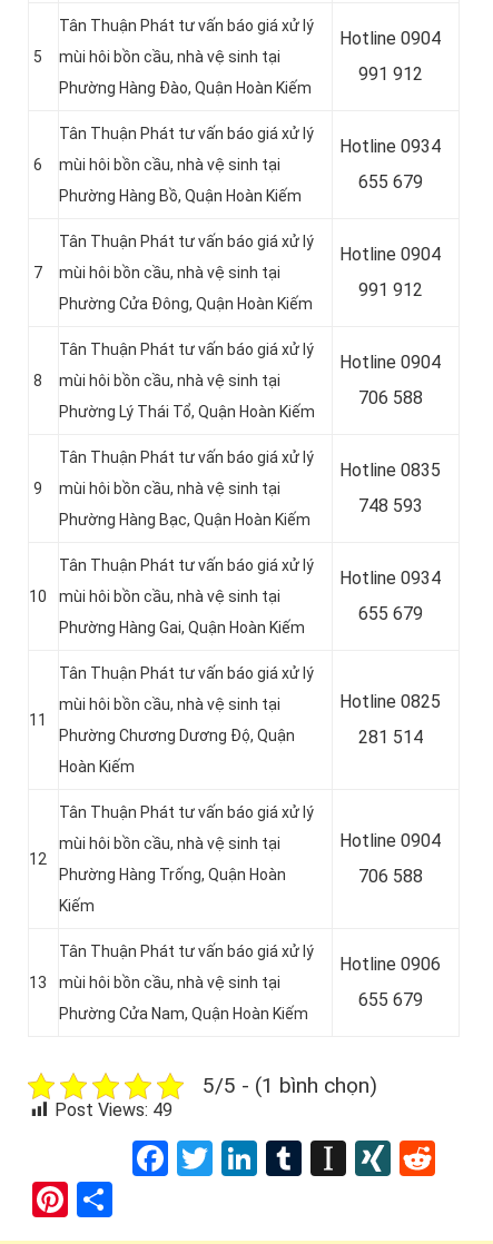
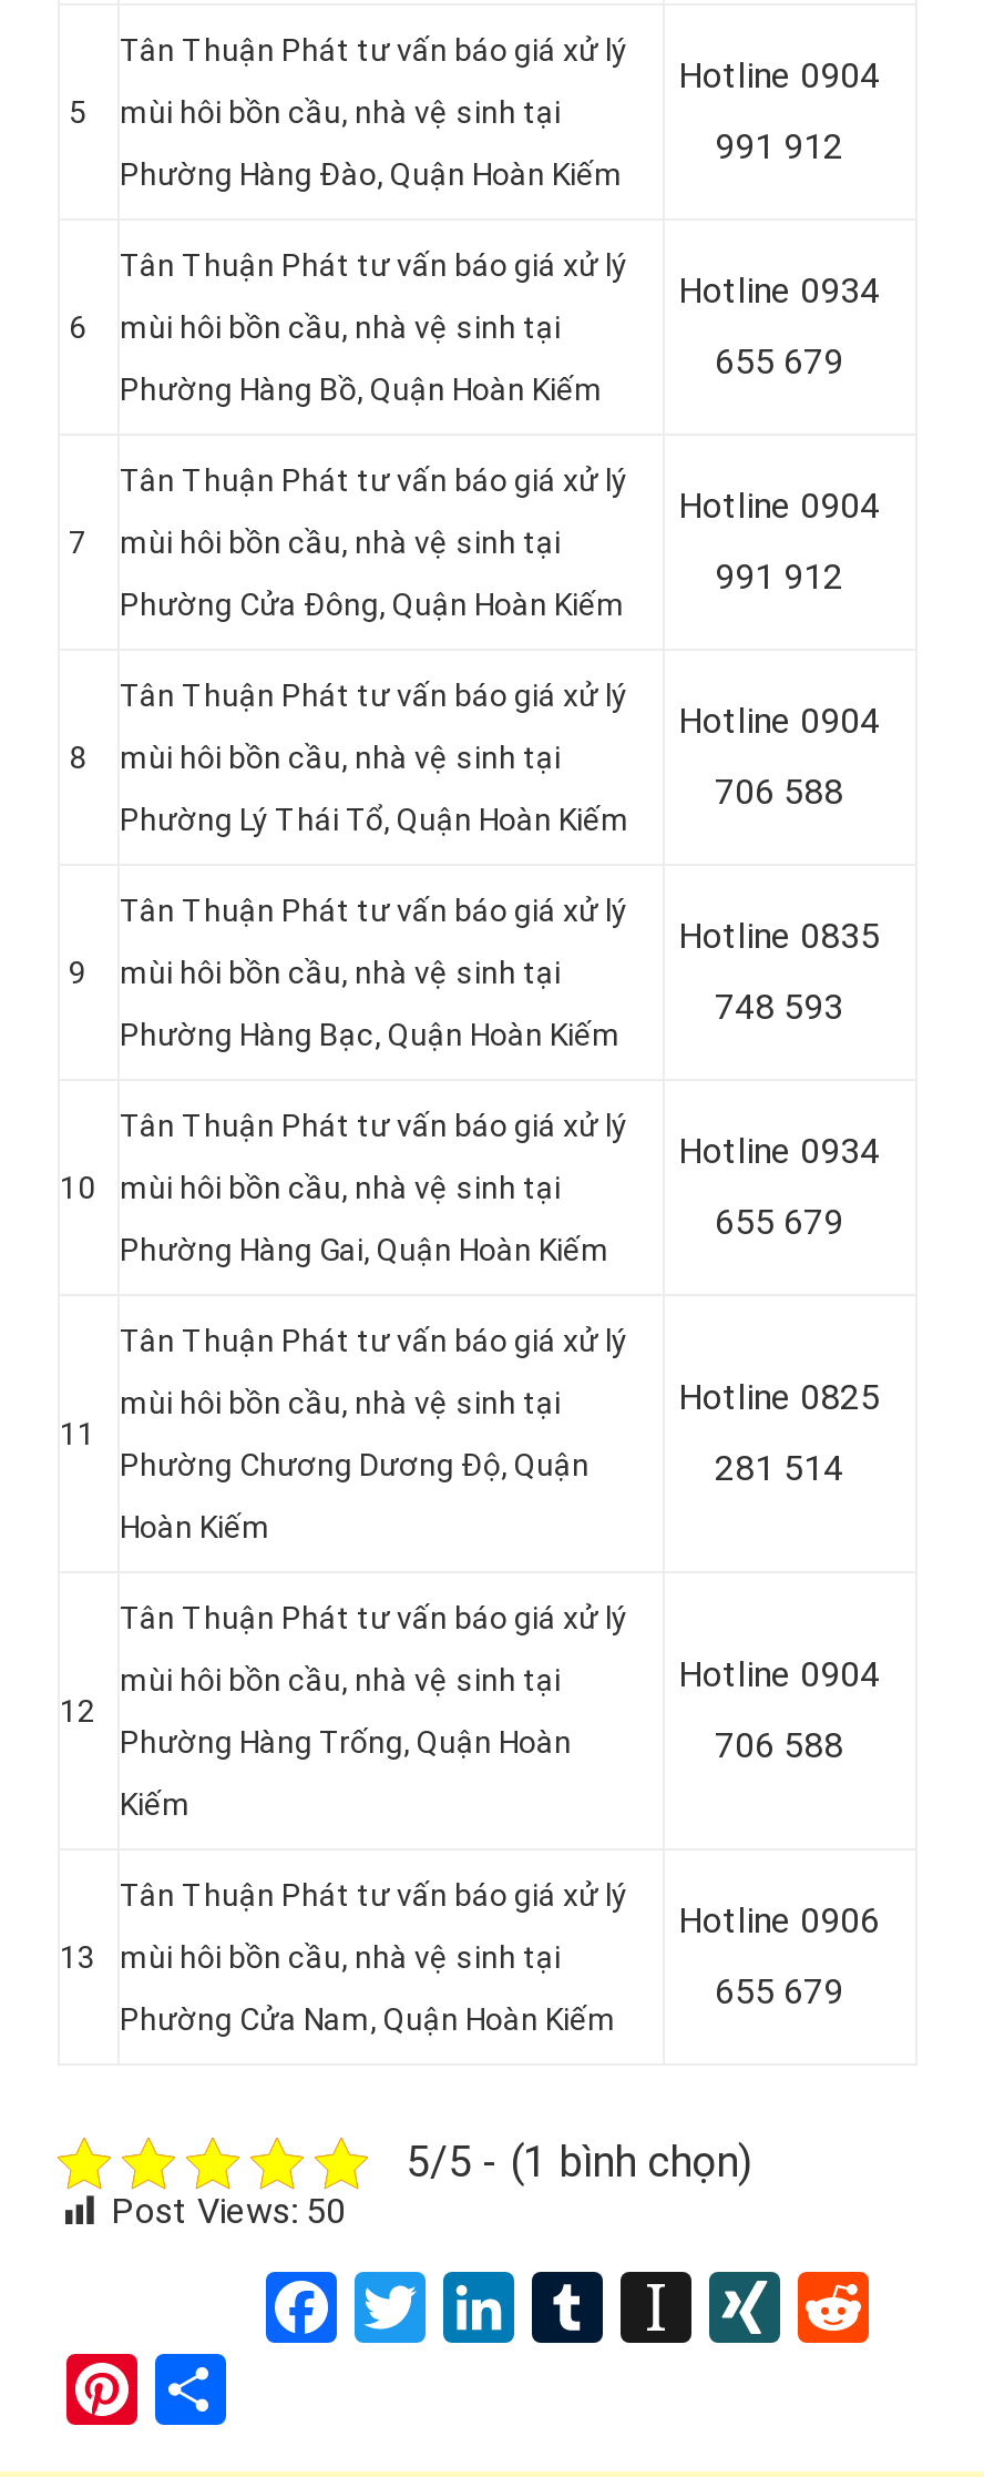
- Post Views: 49
+ Post Views: 50
